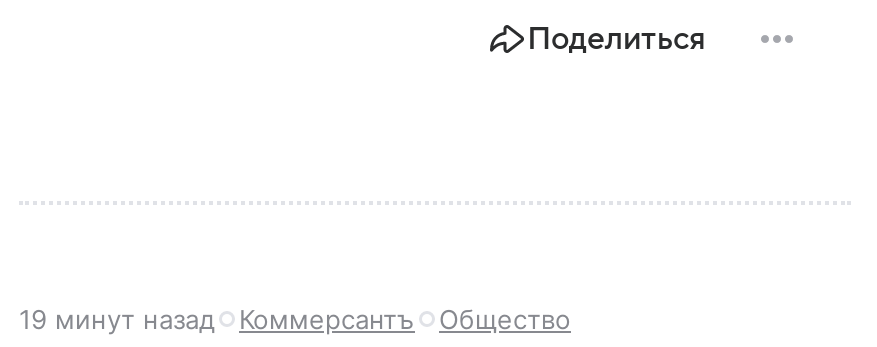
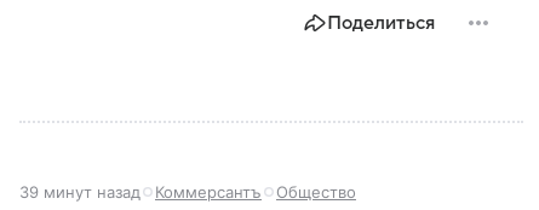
- 19 минут назад Коммерсантъ Общество
+ 39 минут назад Коммерсантъ Общество
